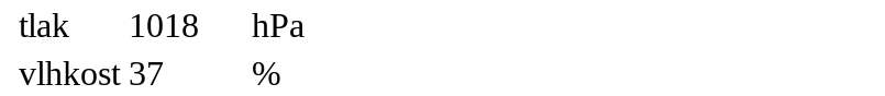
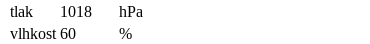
- vlhkost 37
+ vlhkost 60
